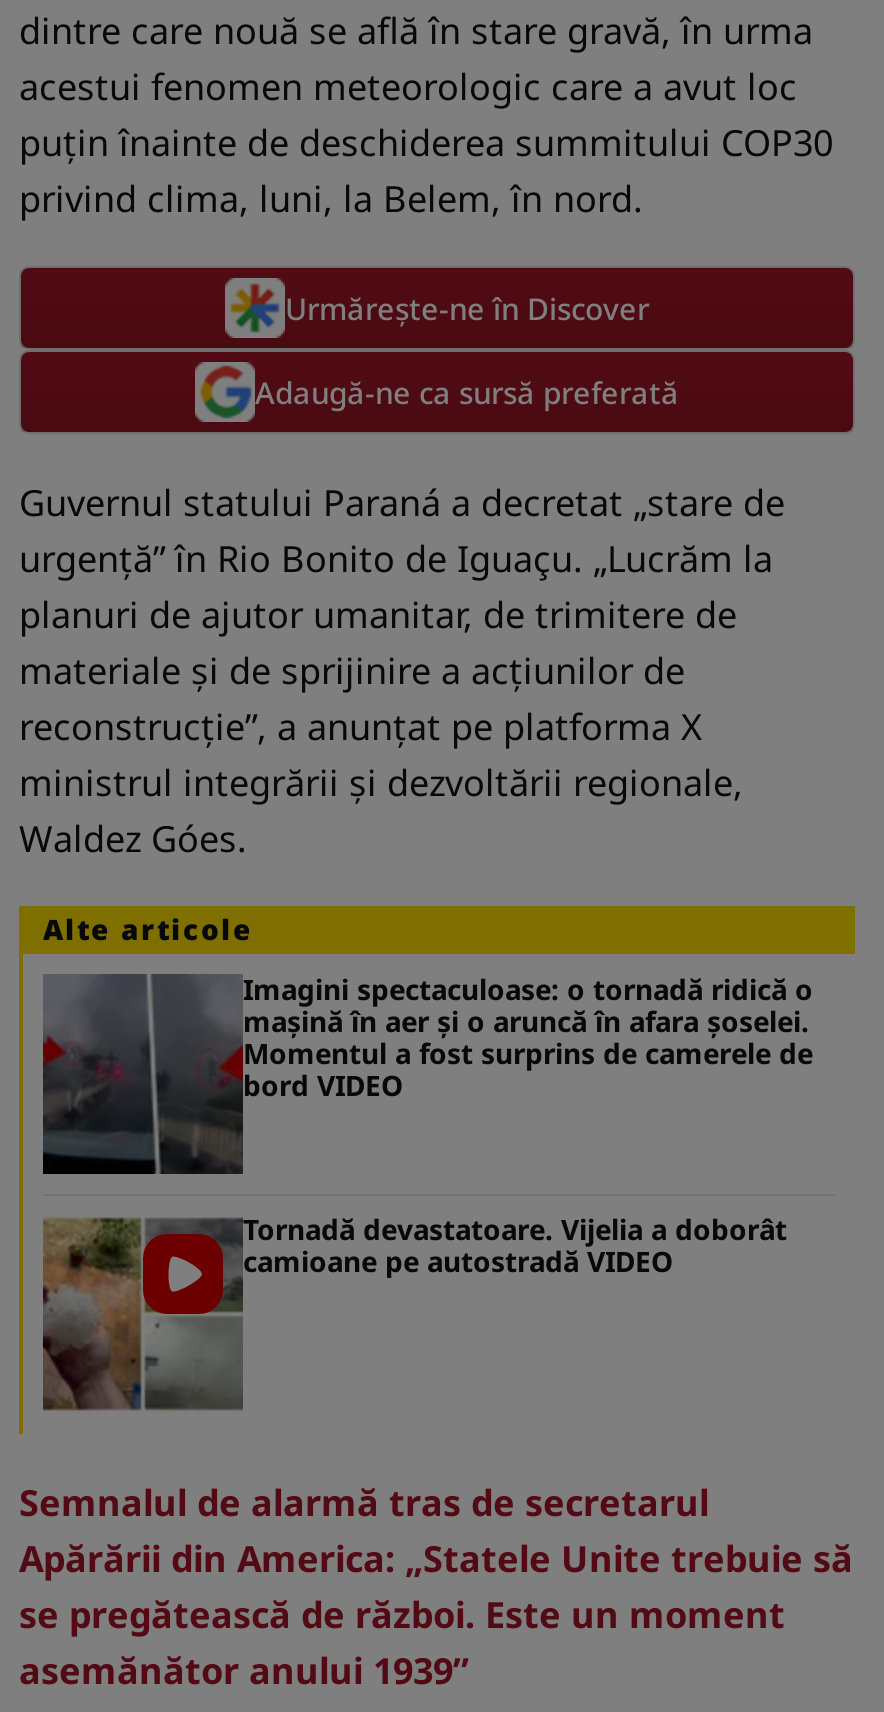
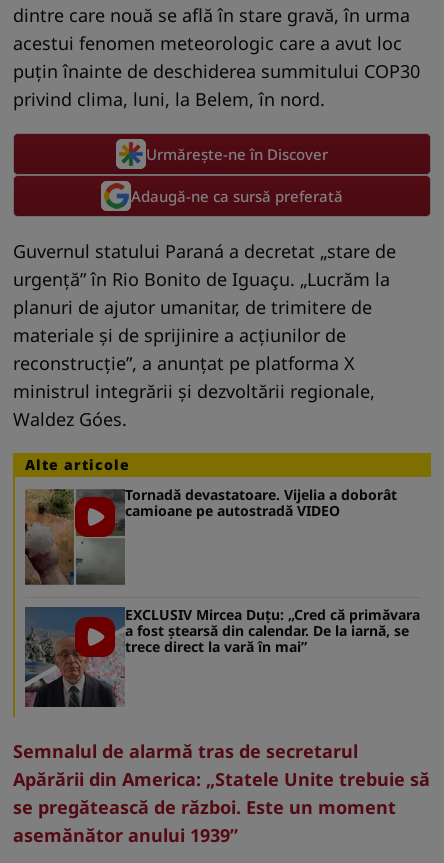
- [image]
- Imagini spectaculoase: o tornadă ridică o
- mașină în aer și o aruncă în afara șoselei.
- Momentul a fost surprins de camerele de
- bord VIDEO

moved up: [image] | Tornadă devastatoare. Vijelia a doborât | camioane pe autostradă VIDEO

+ [image]
+ EXCLUSIV Mircea Duţu: „Cred că primăvara
+ a fost ştearsă din calendar. De la iarnă, se
+ trece direct la vară în mai”
